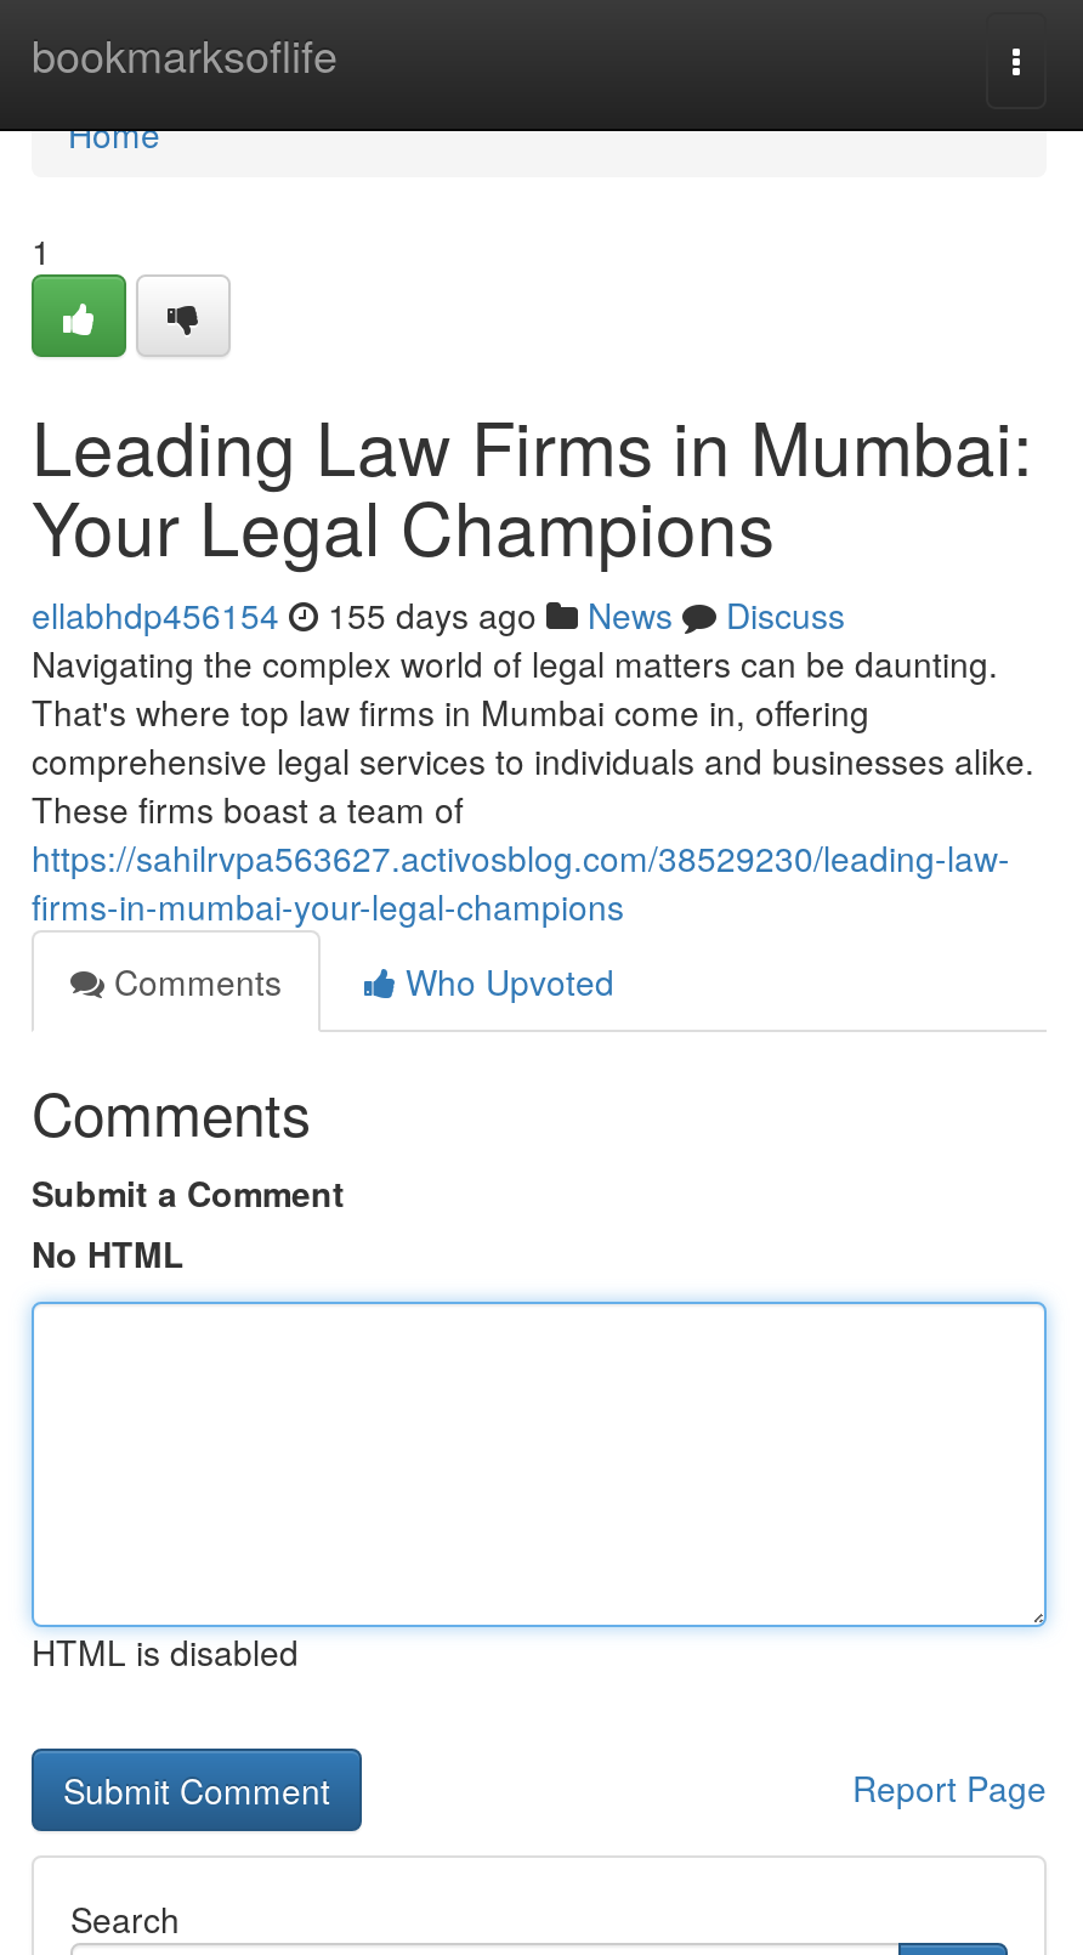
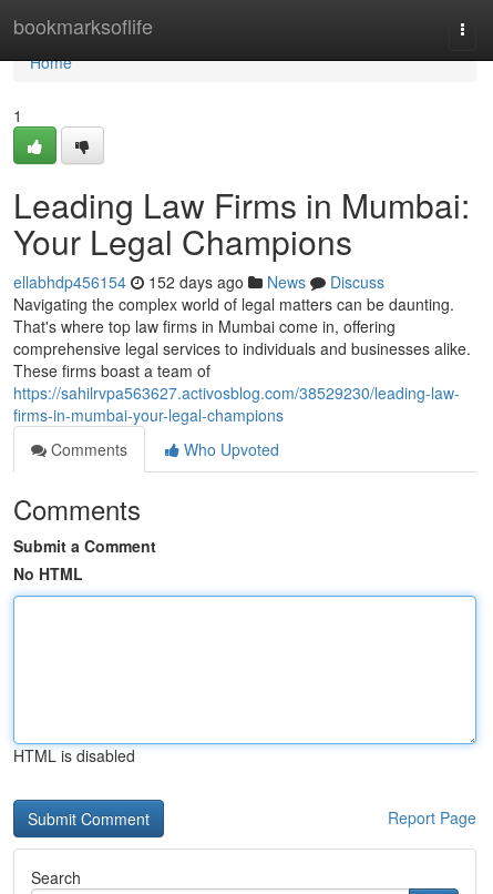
- ellabhdp456154 155 days ago News Discuss
+ ellabhdp456154 152 days ago News Discuss
